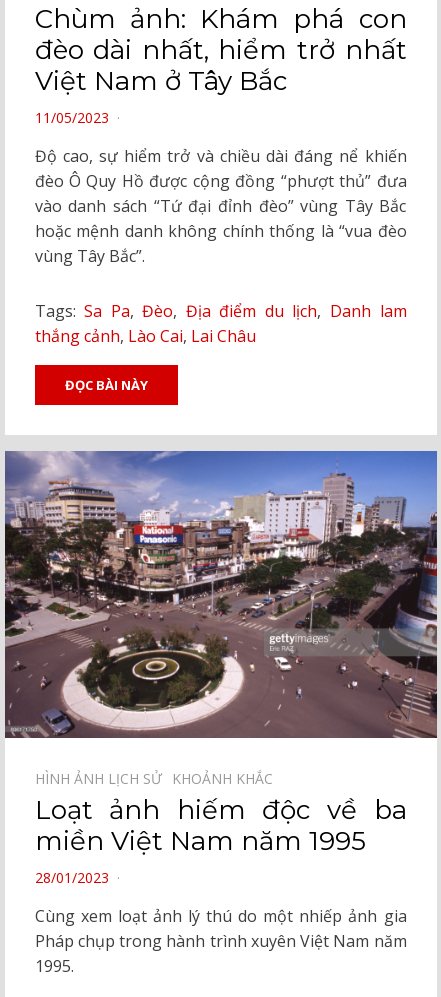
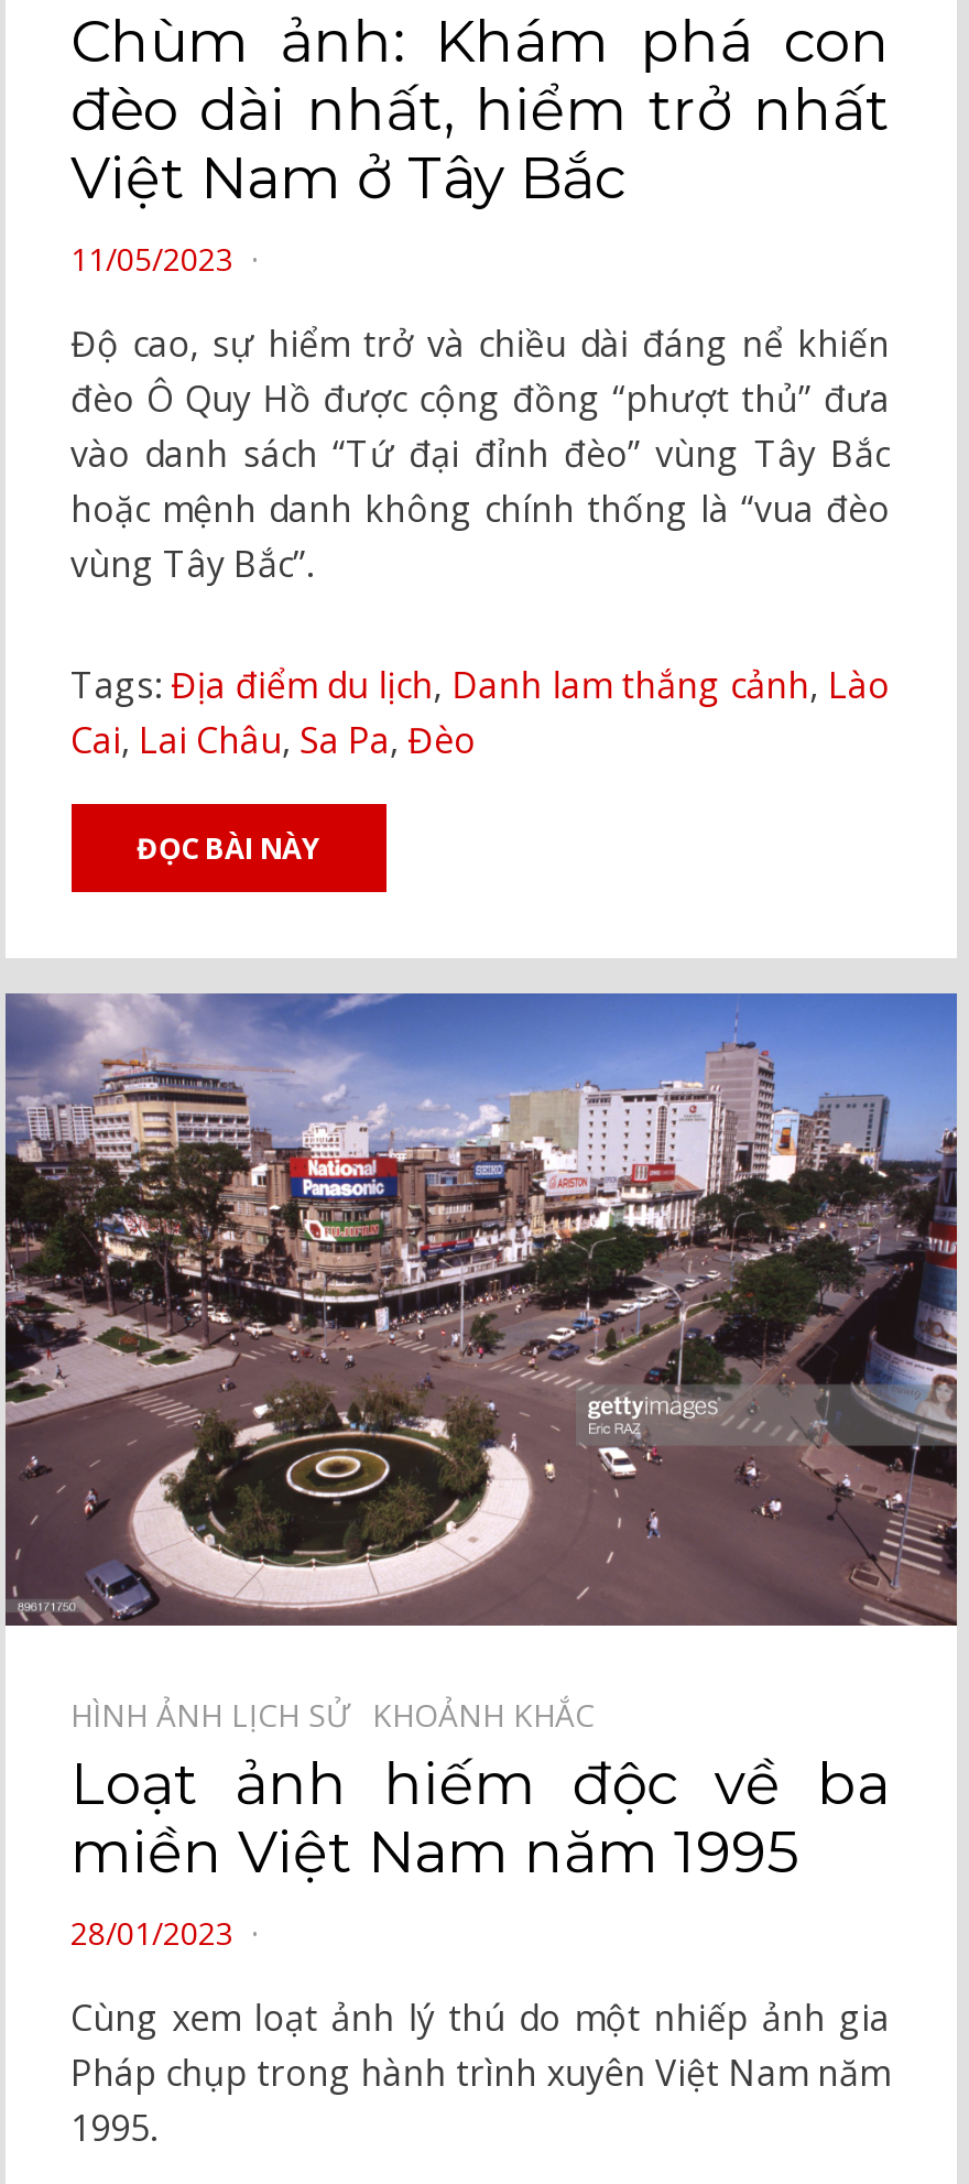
- Tags: Sa Pa, Đèo, Địa điểm du lịch, Danh lam
- thắng cảnh, Lào Cai, Lai Châu
+ Tags: Địa điểm du lịch, Danh lam thắng cảnh, Lào
+ Cai, Lai Châu, Sa Pa, Đèo
